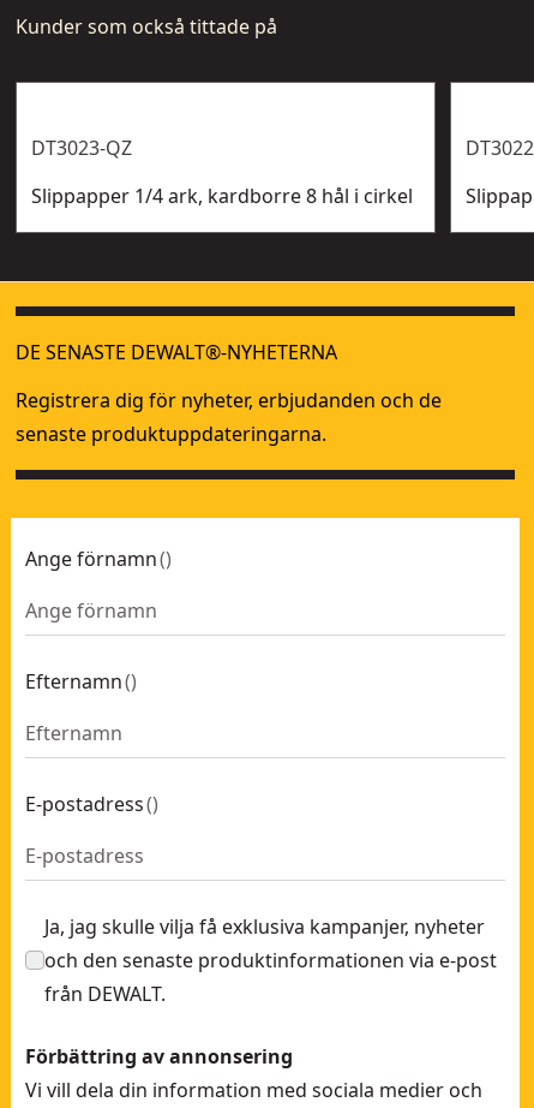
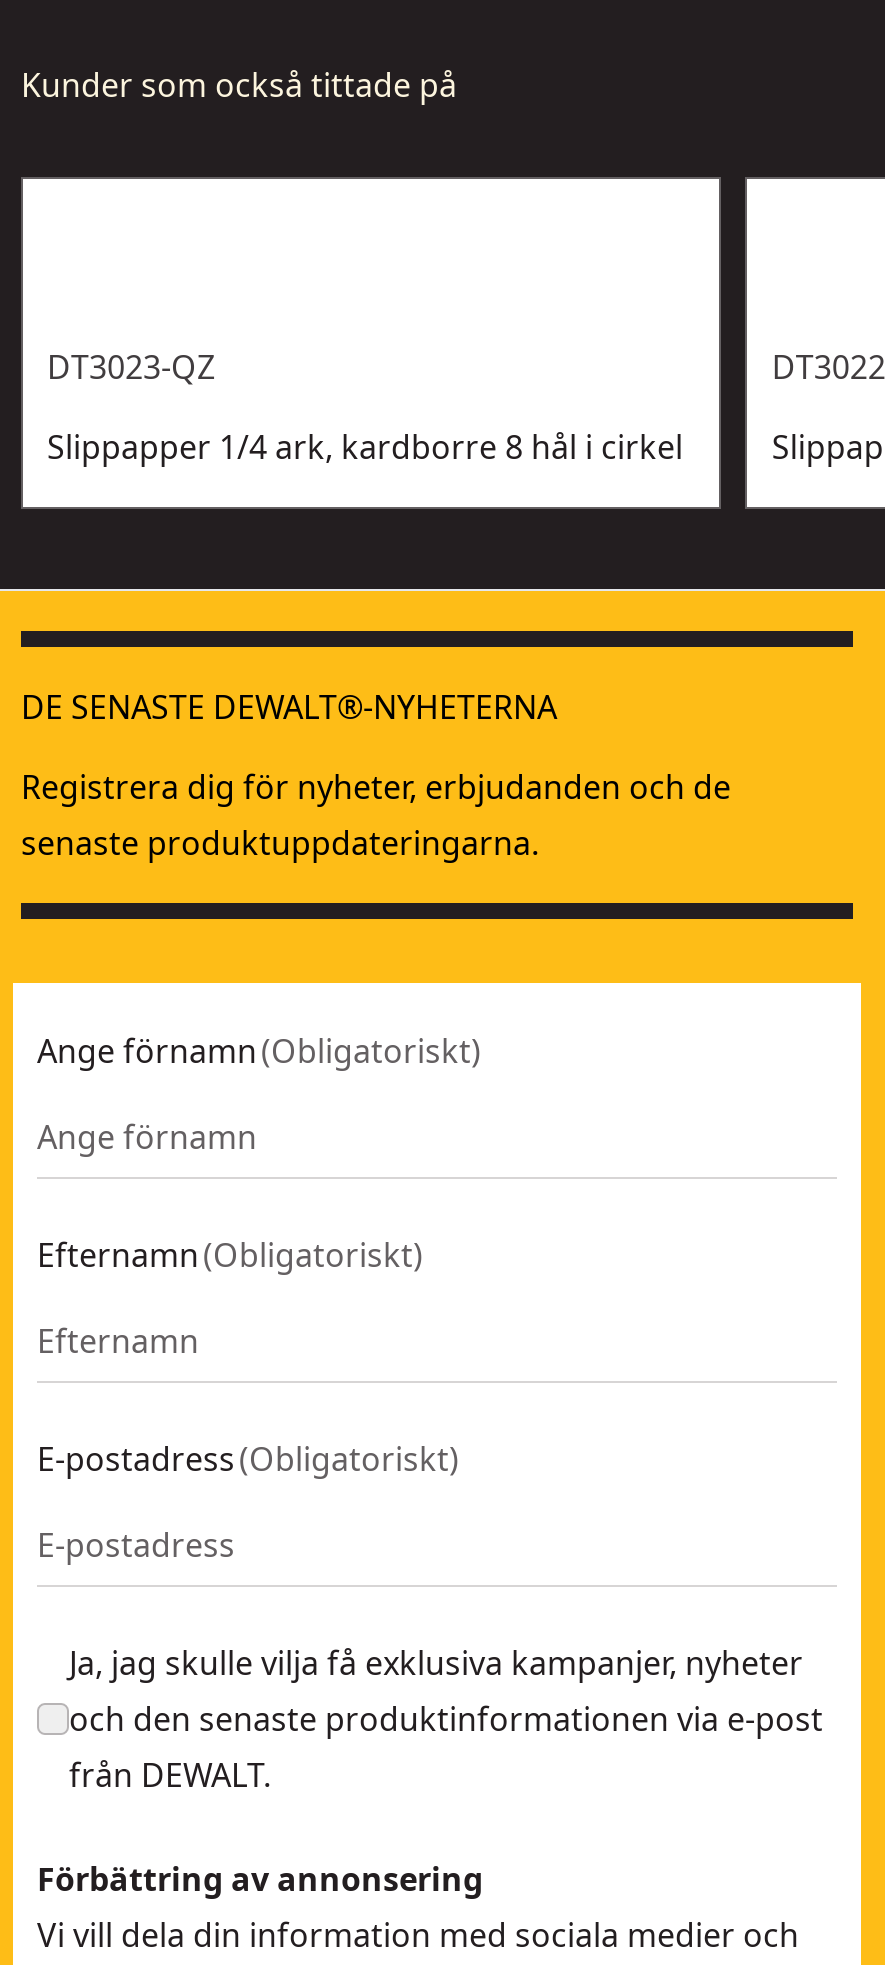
- Ange förnamn ()
+ Ange förnamn (Obligatoriskt)

- Efternamn ()
+ Efternamn (Obligatoriskt)

- E-postadress ()
+ E-postadress (Obligatoriskt)
